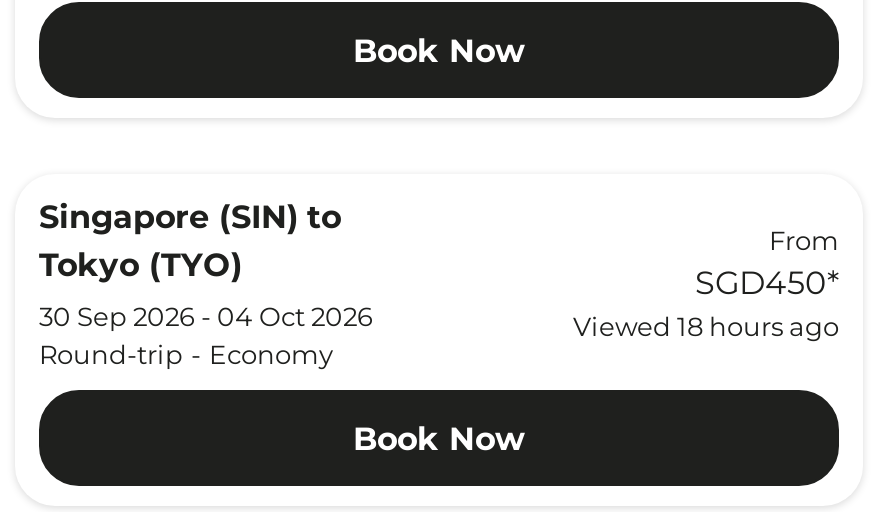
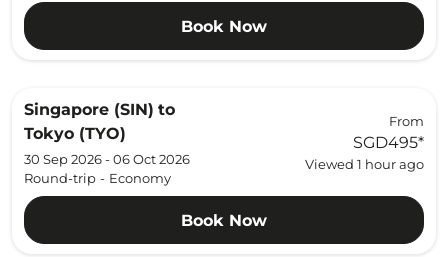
- SGD450*
- Viewed 18 hours ago
+ SGD495*
+ Viewed 1 hour ago

- 30 Sep 2026 - 04 Oct 2026
+ 30 Sep 2026 - 06 Oct 2026
